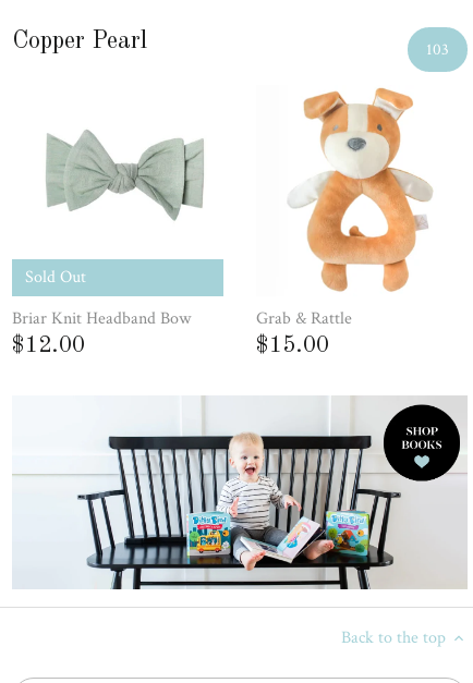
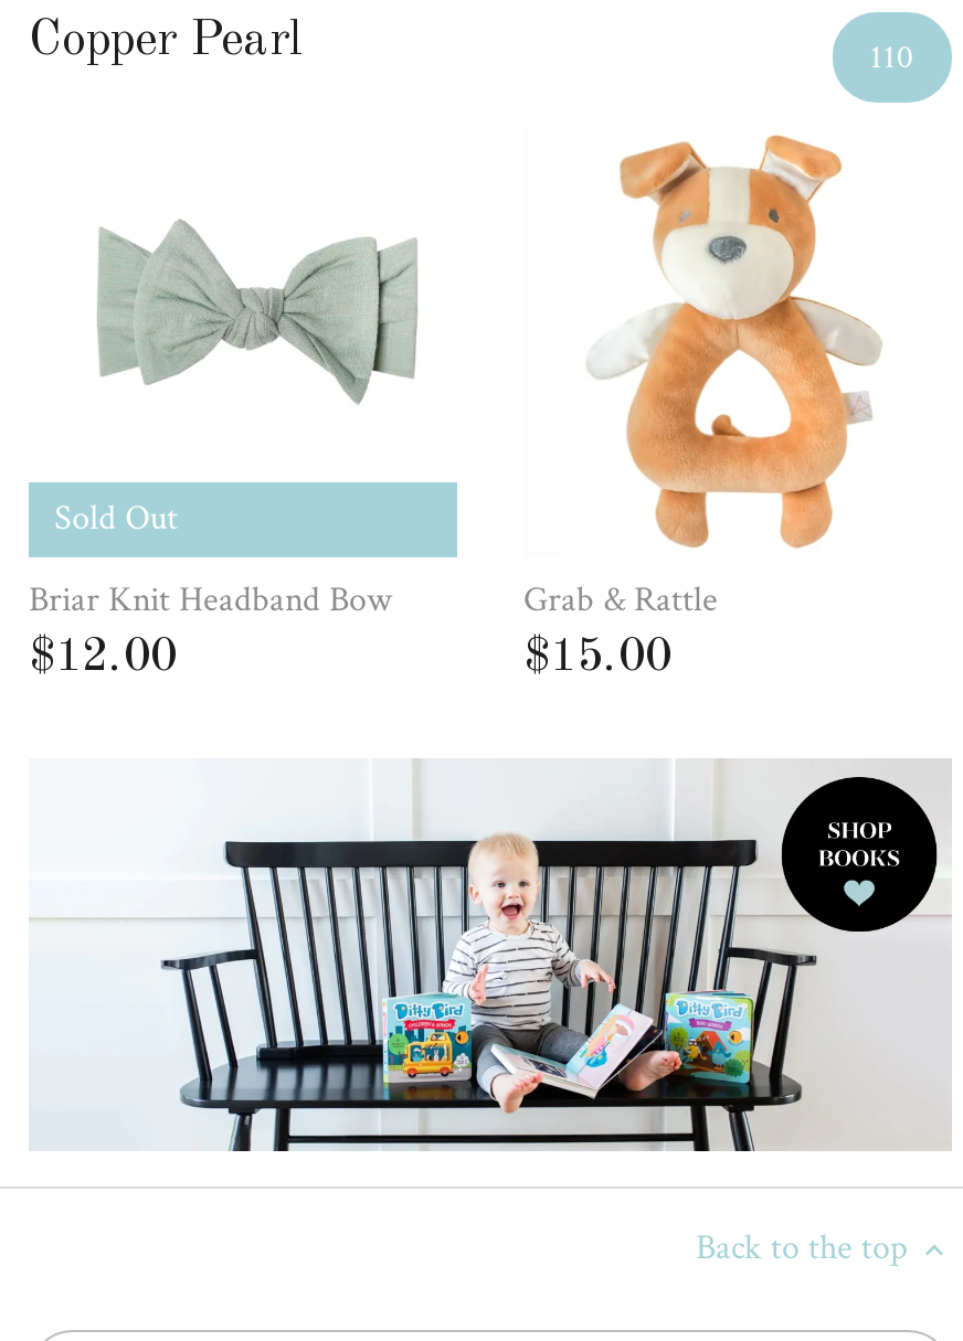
- 103
+ 110
